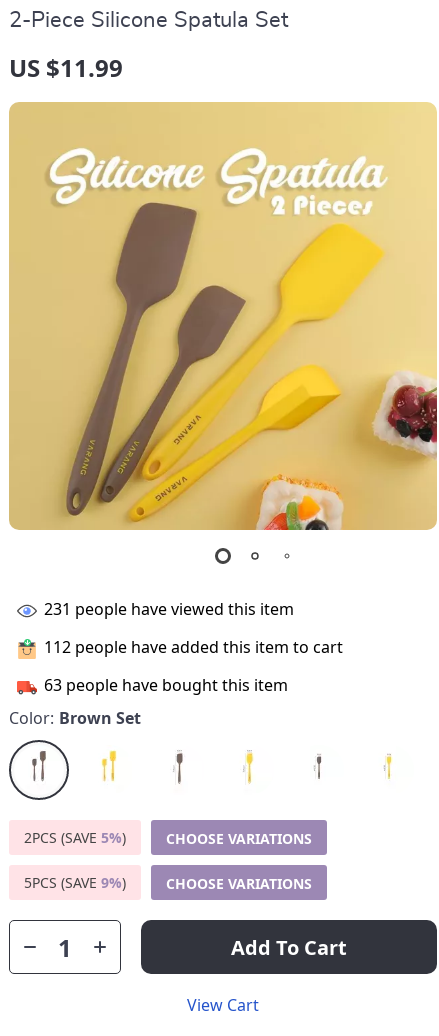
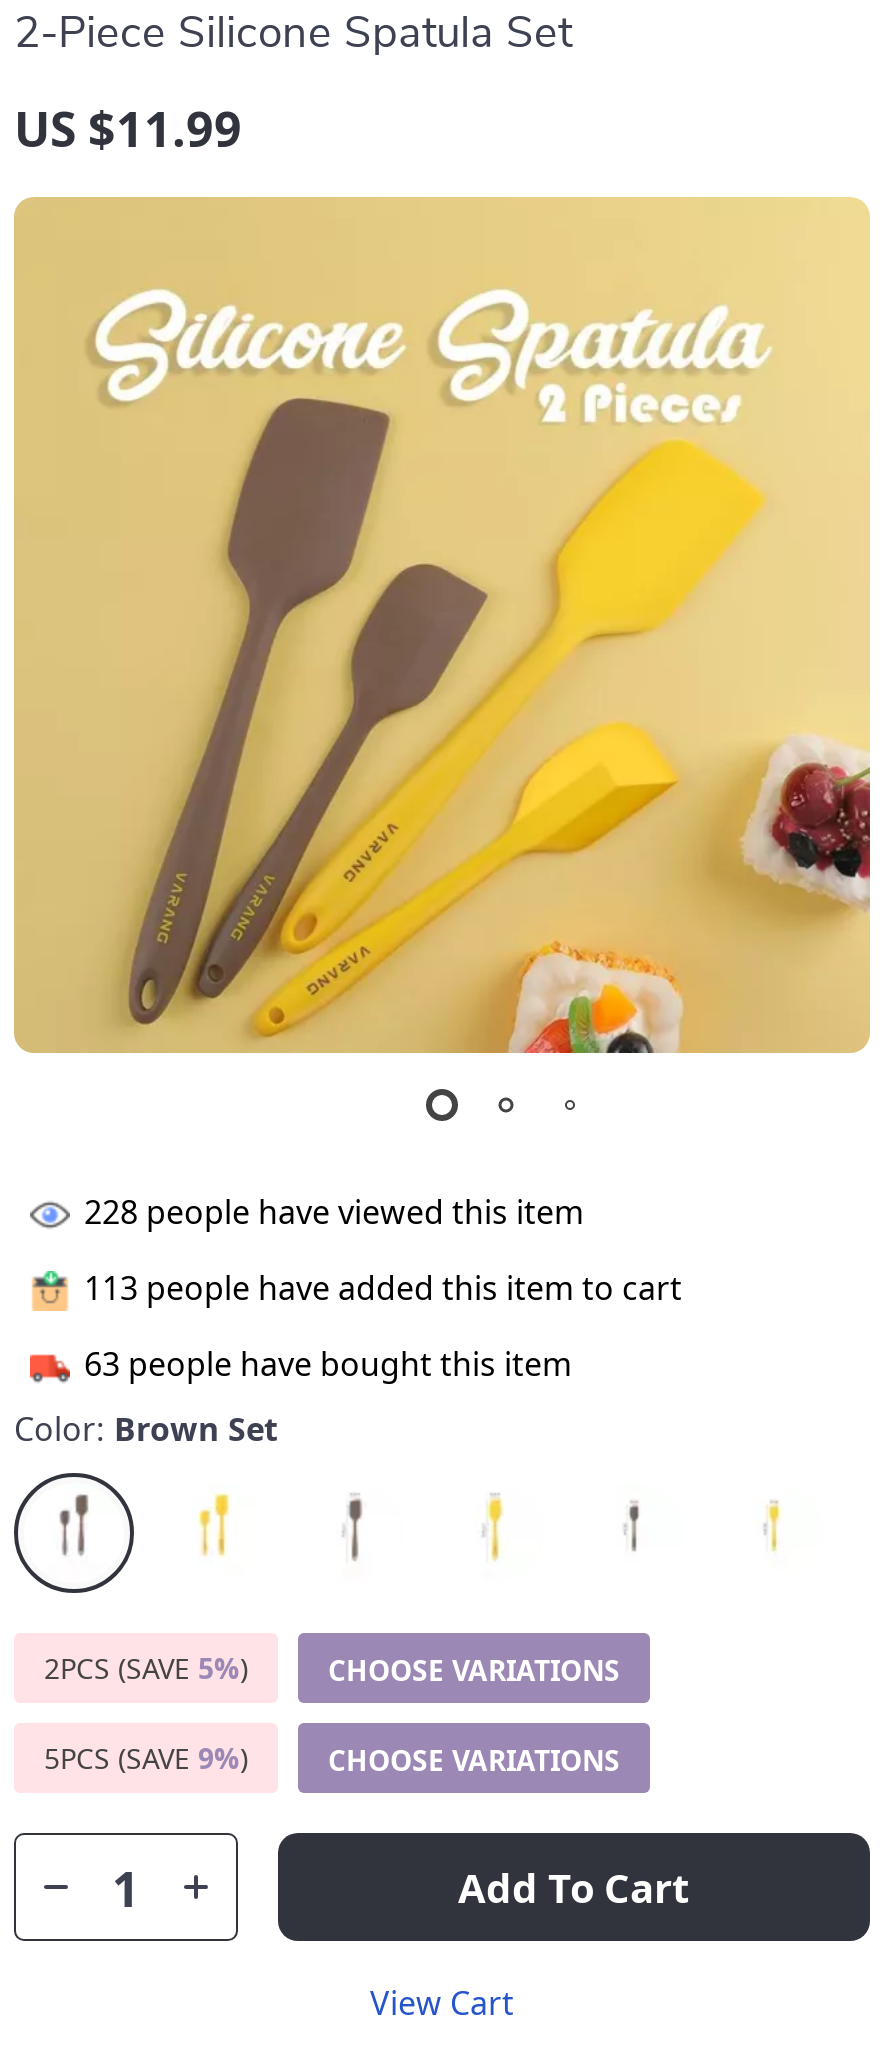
- 231 people have viewed this item
+ 228 people have viewed this item

- 112 people have added this item to cart
+ 113 people have added this item to cart
